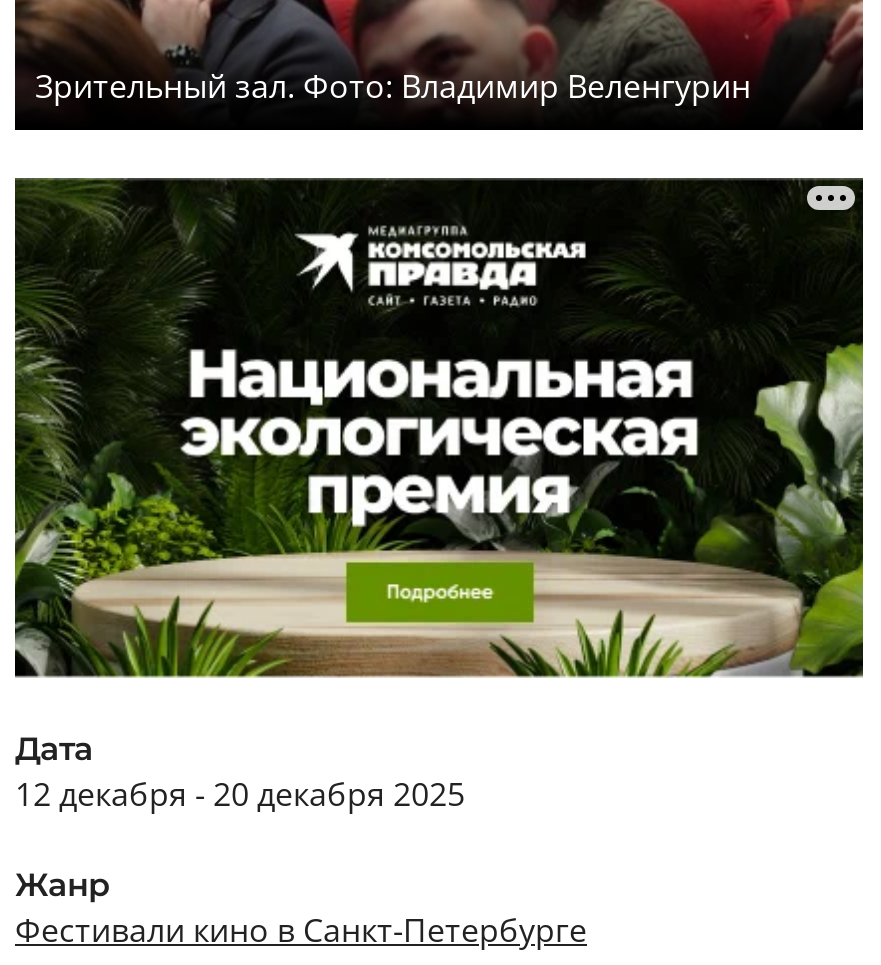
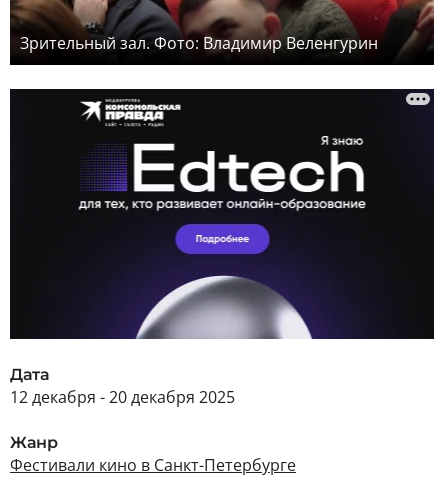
- [image]
+ [image]
